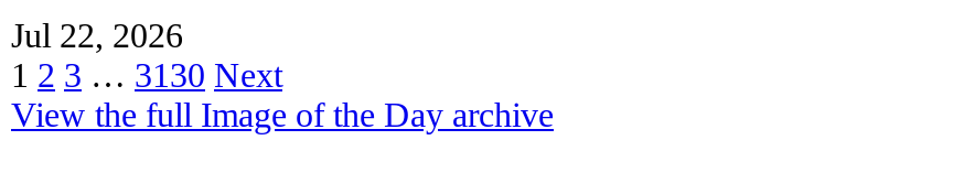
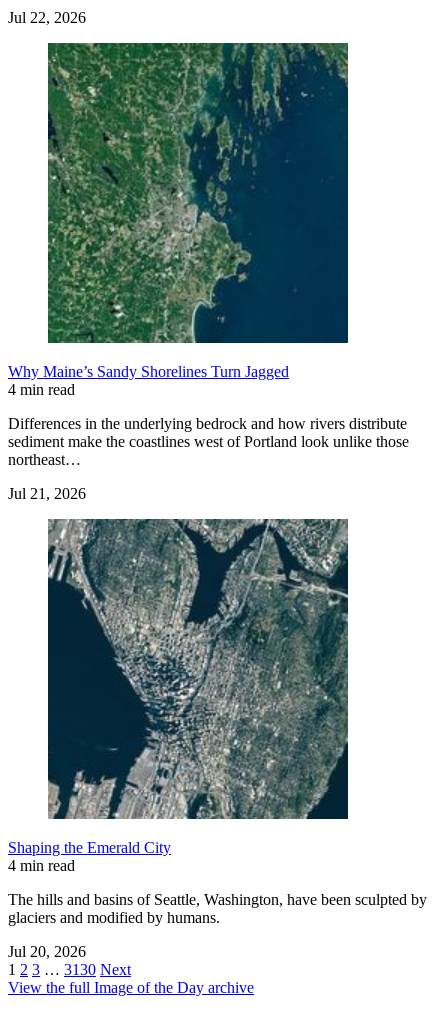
+ [image]
+ Why Maine’s Sandy Shorelines Turn Jagged
+ 4 min read
+ Differences in the underlying bedrock and how rivers distribute
+ sediment make the coastlines west of Portland look unlike those
+ northeast…
+ Jul 21, 2026

+ [image]
+ Shaping the Emerald City
+ 4 min read
+ The hills and basins of Seattle, Washington, have been sculpted by
+ glaciers and modified by humans.
+ Jul 20, 2026
